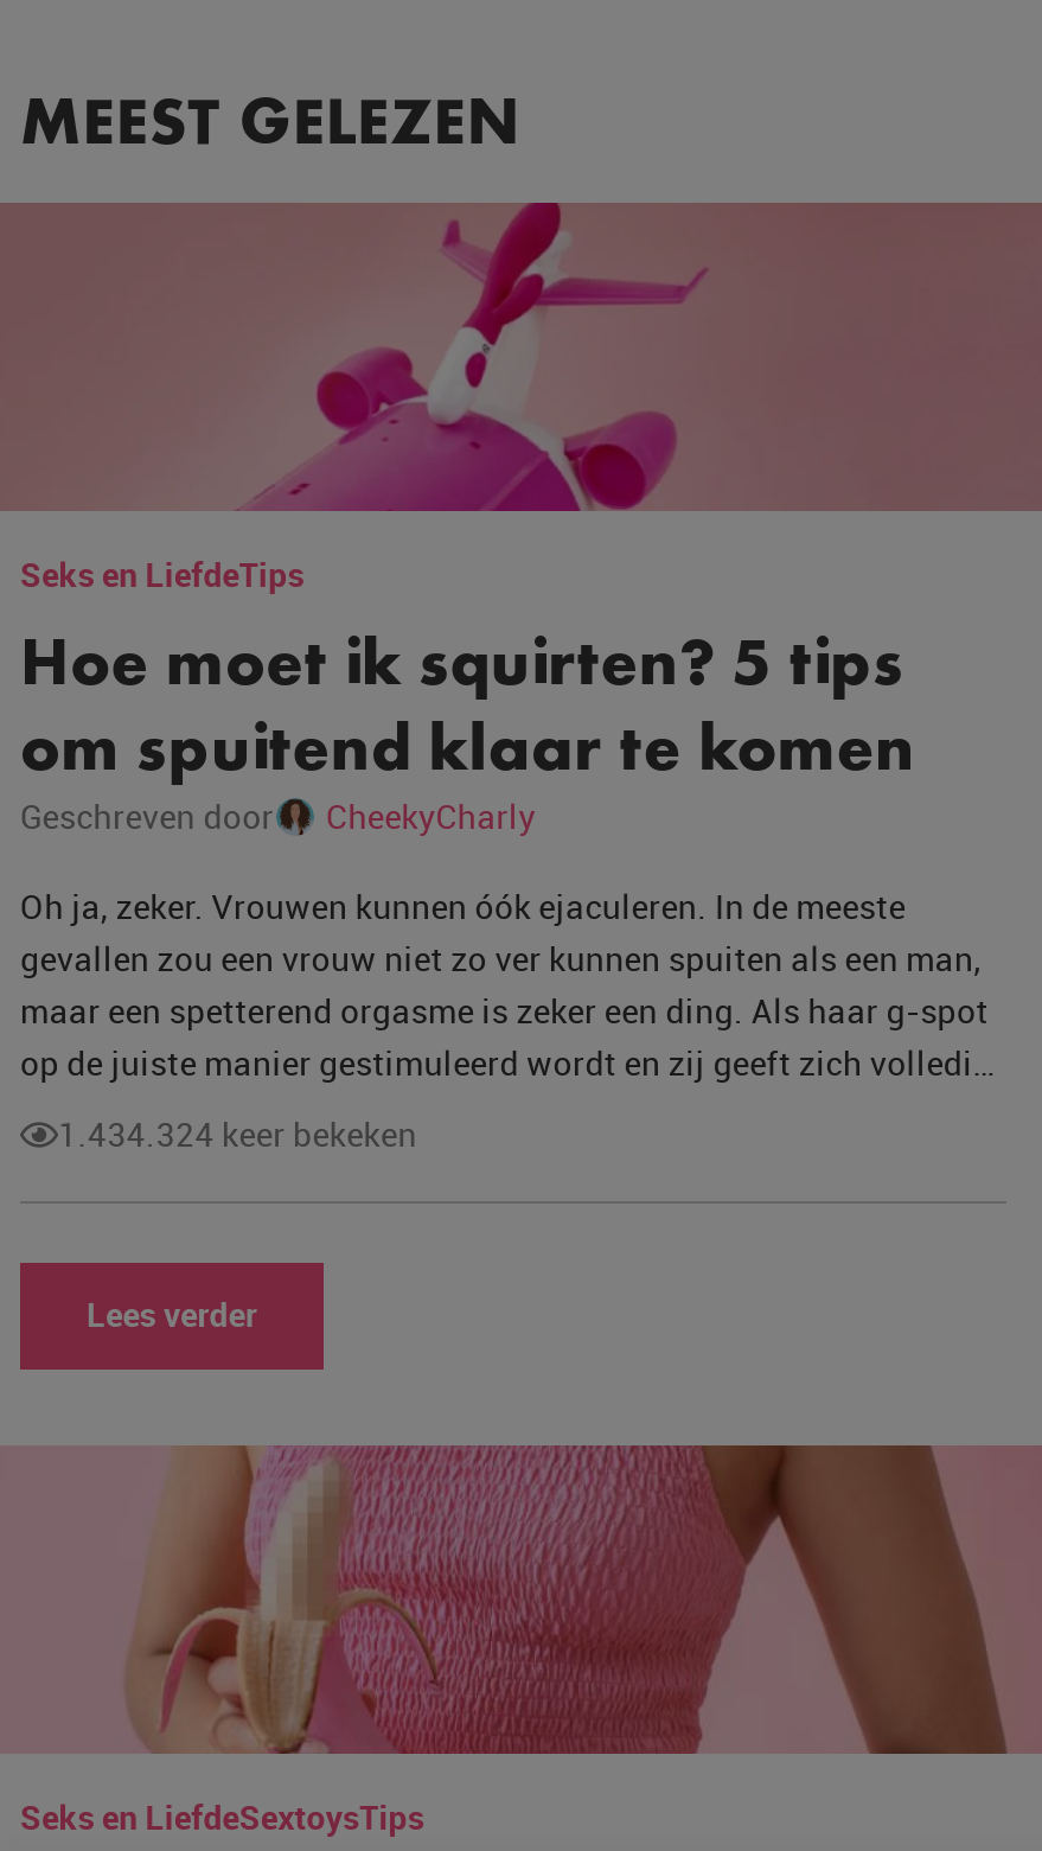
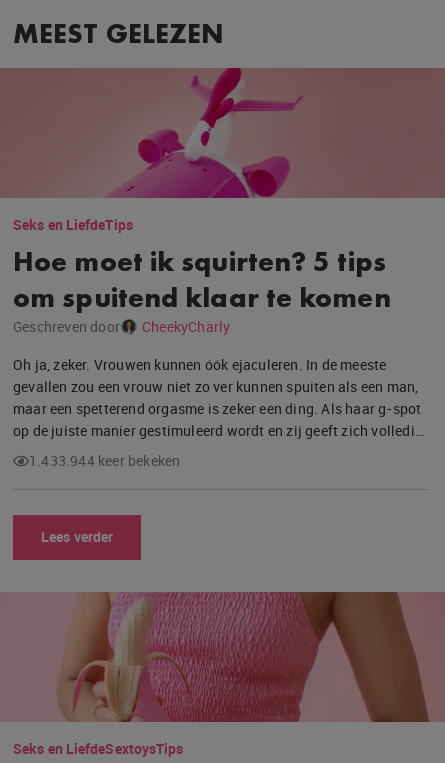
- 1.434.324 keer bekeken
+ 1.433.944 keer bekeken
